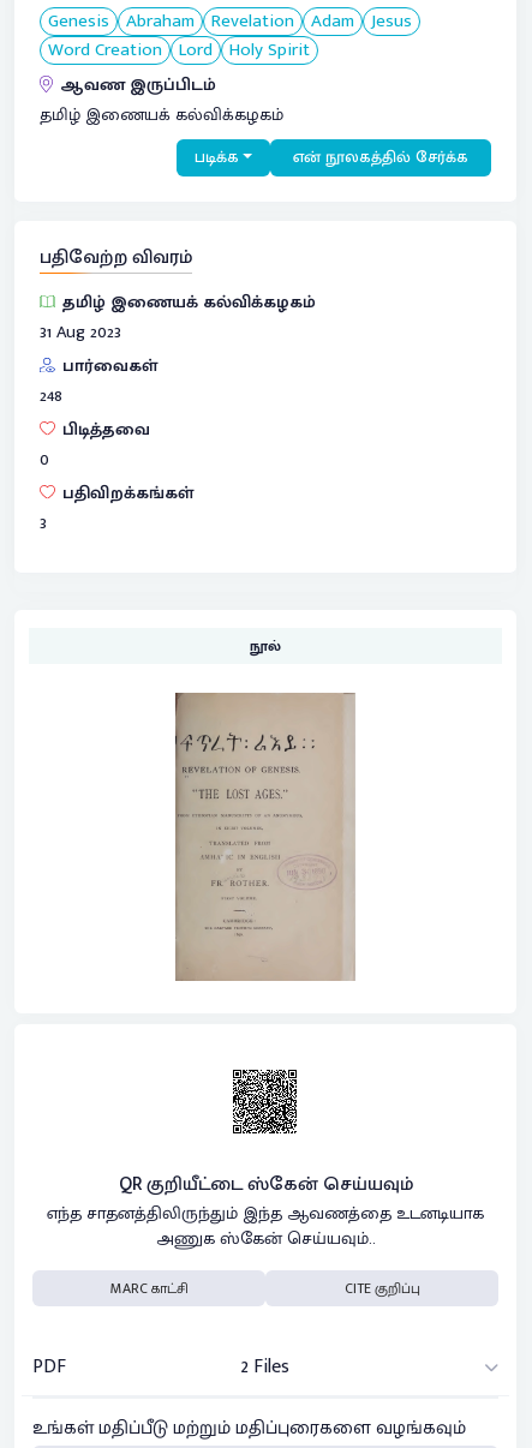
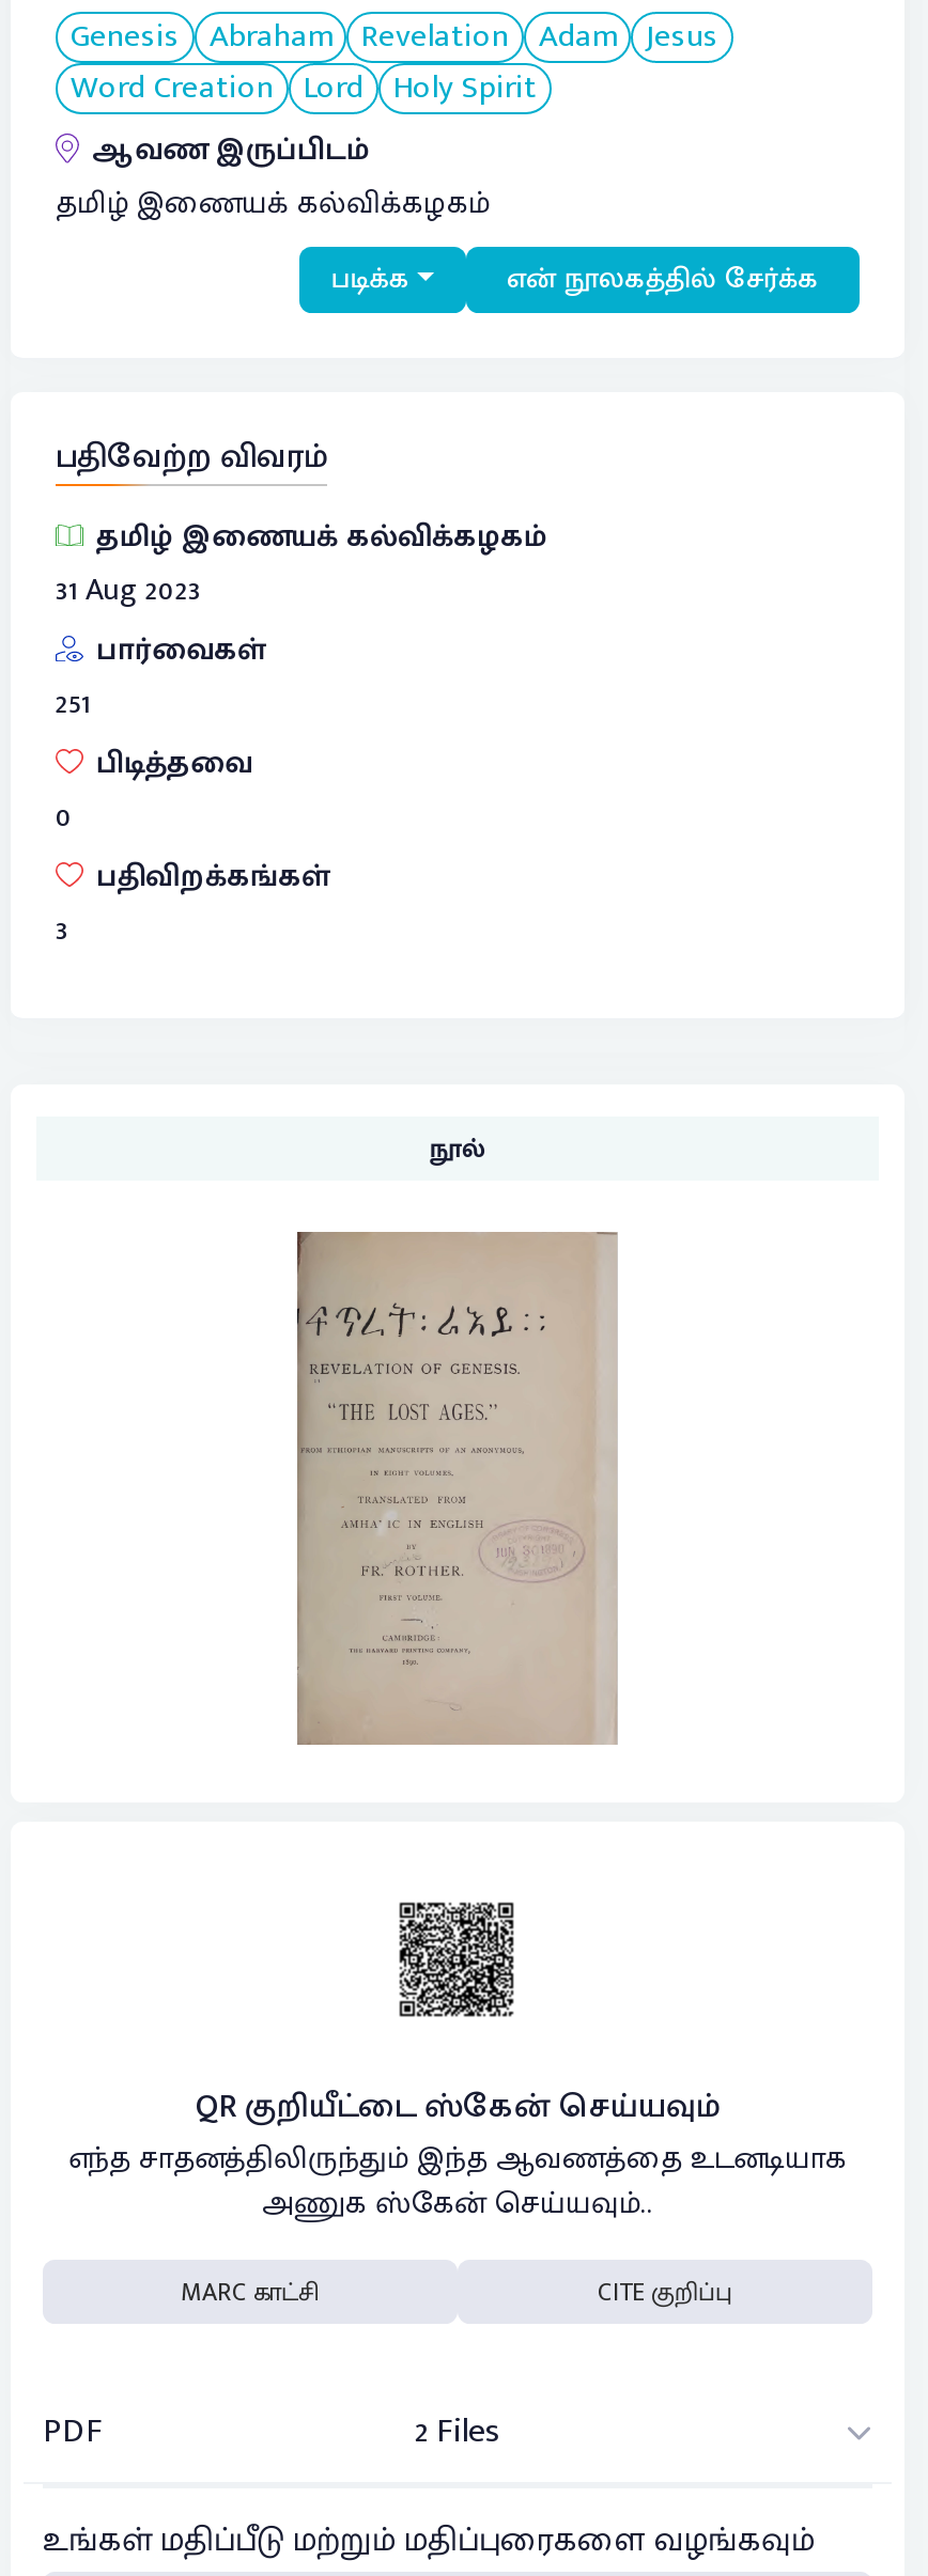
- 248
+ 251
